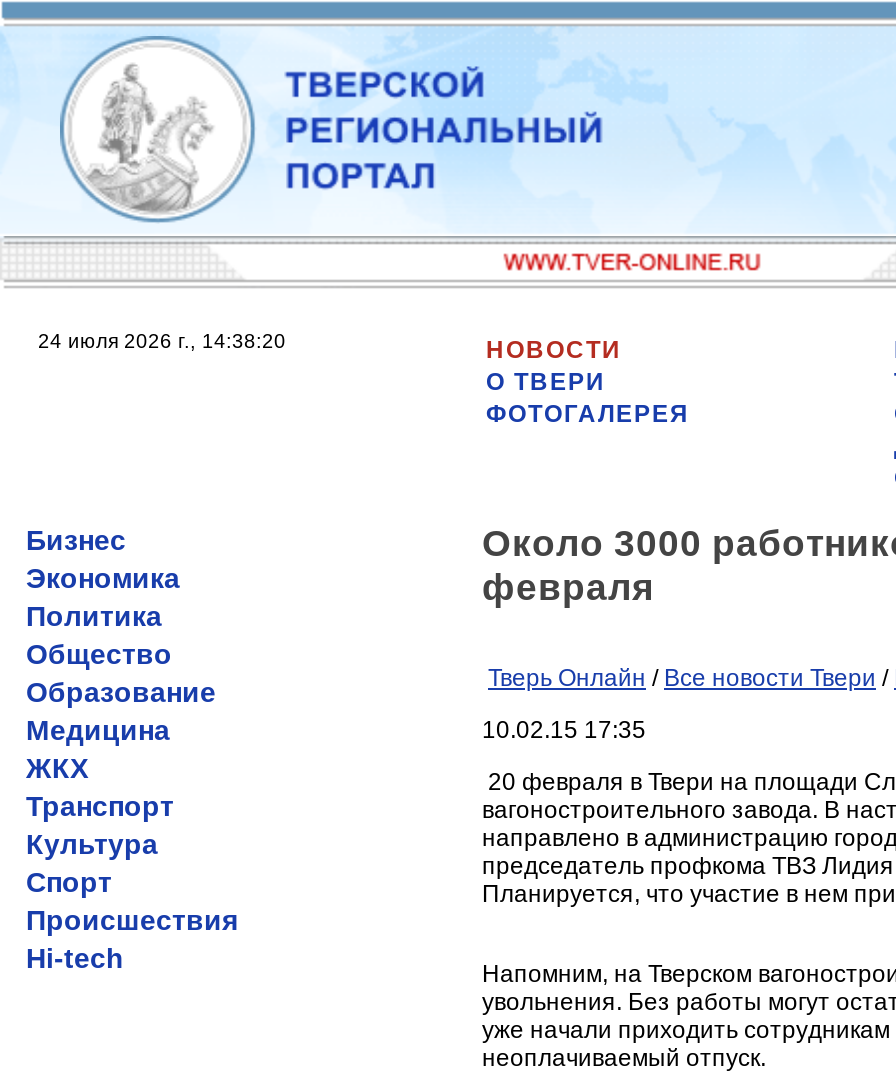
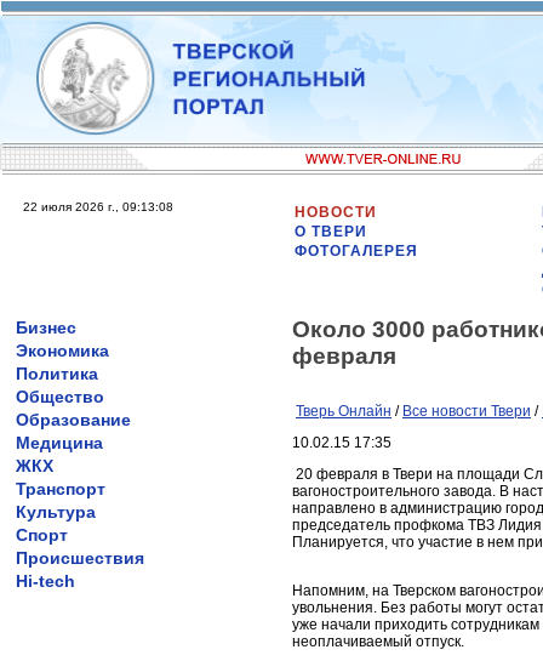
- 24 июля 2026 г., 14:38:20
+ 22 июля 2026 г., 09:13:08
